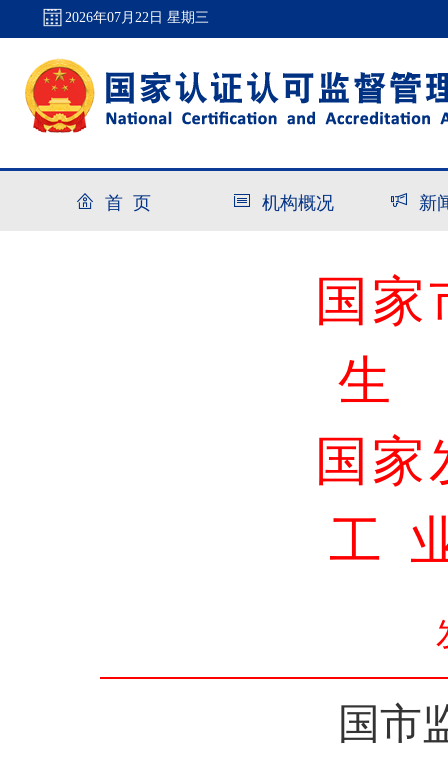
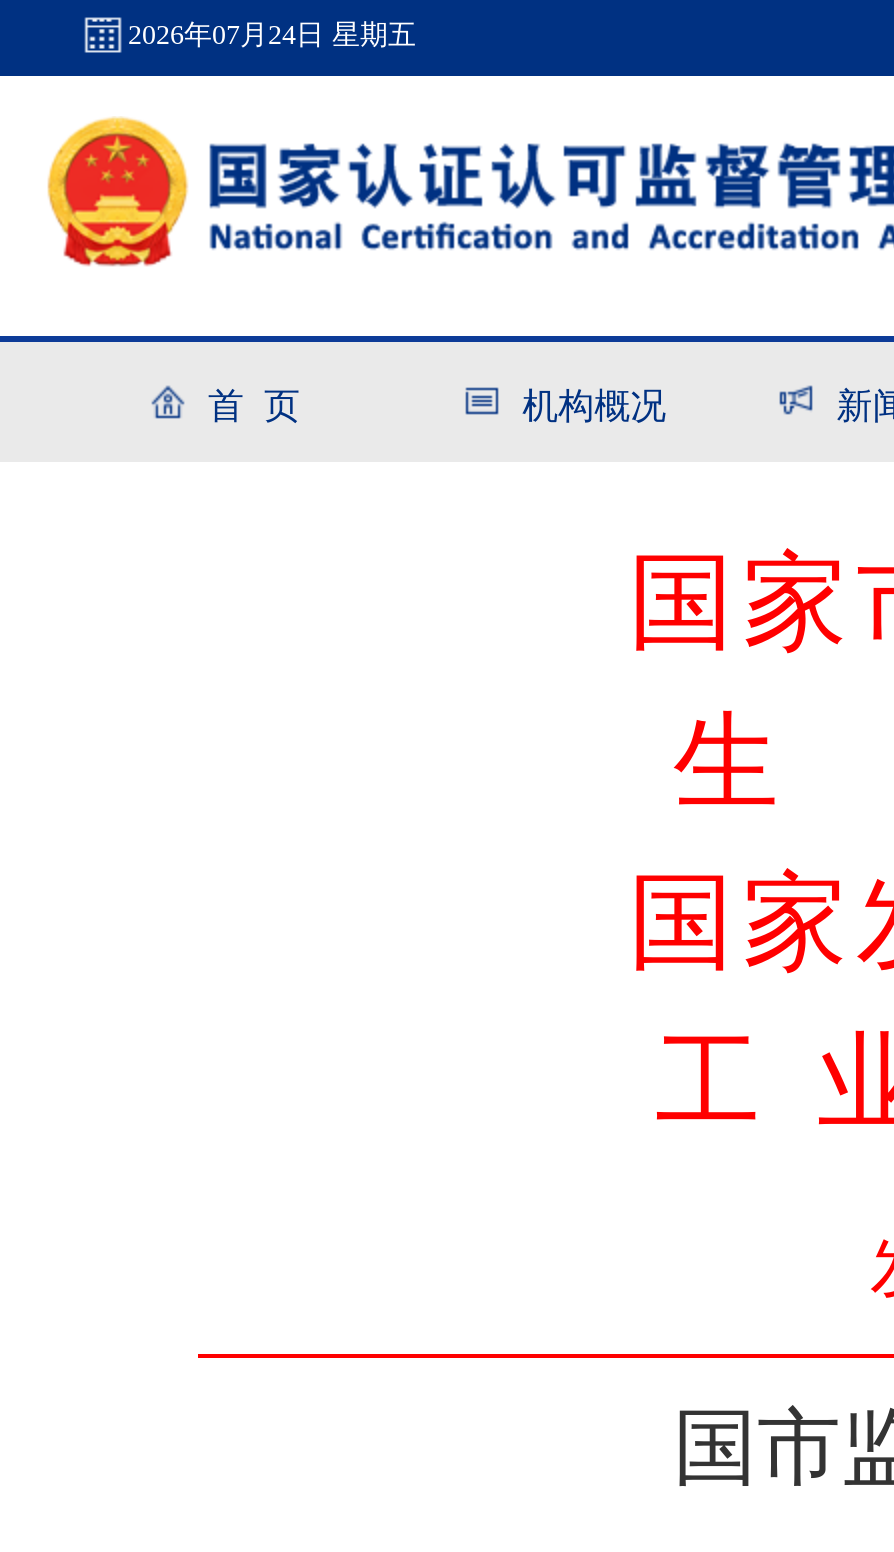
- 2026年07月22日 星期三
+ 2026年07月24日 星期五
